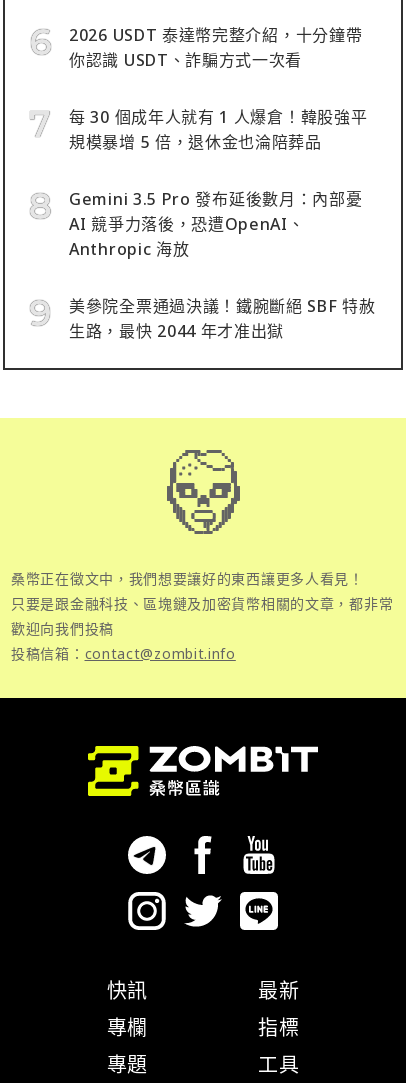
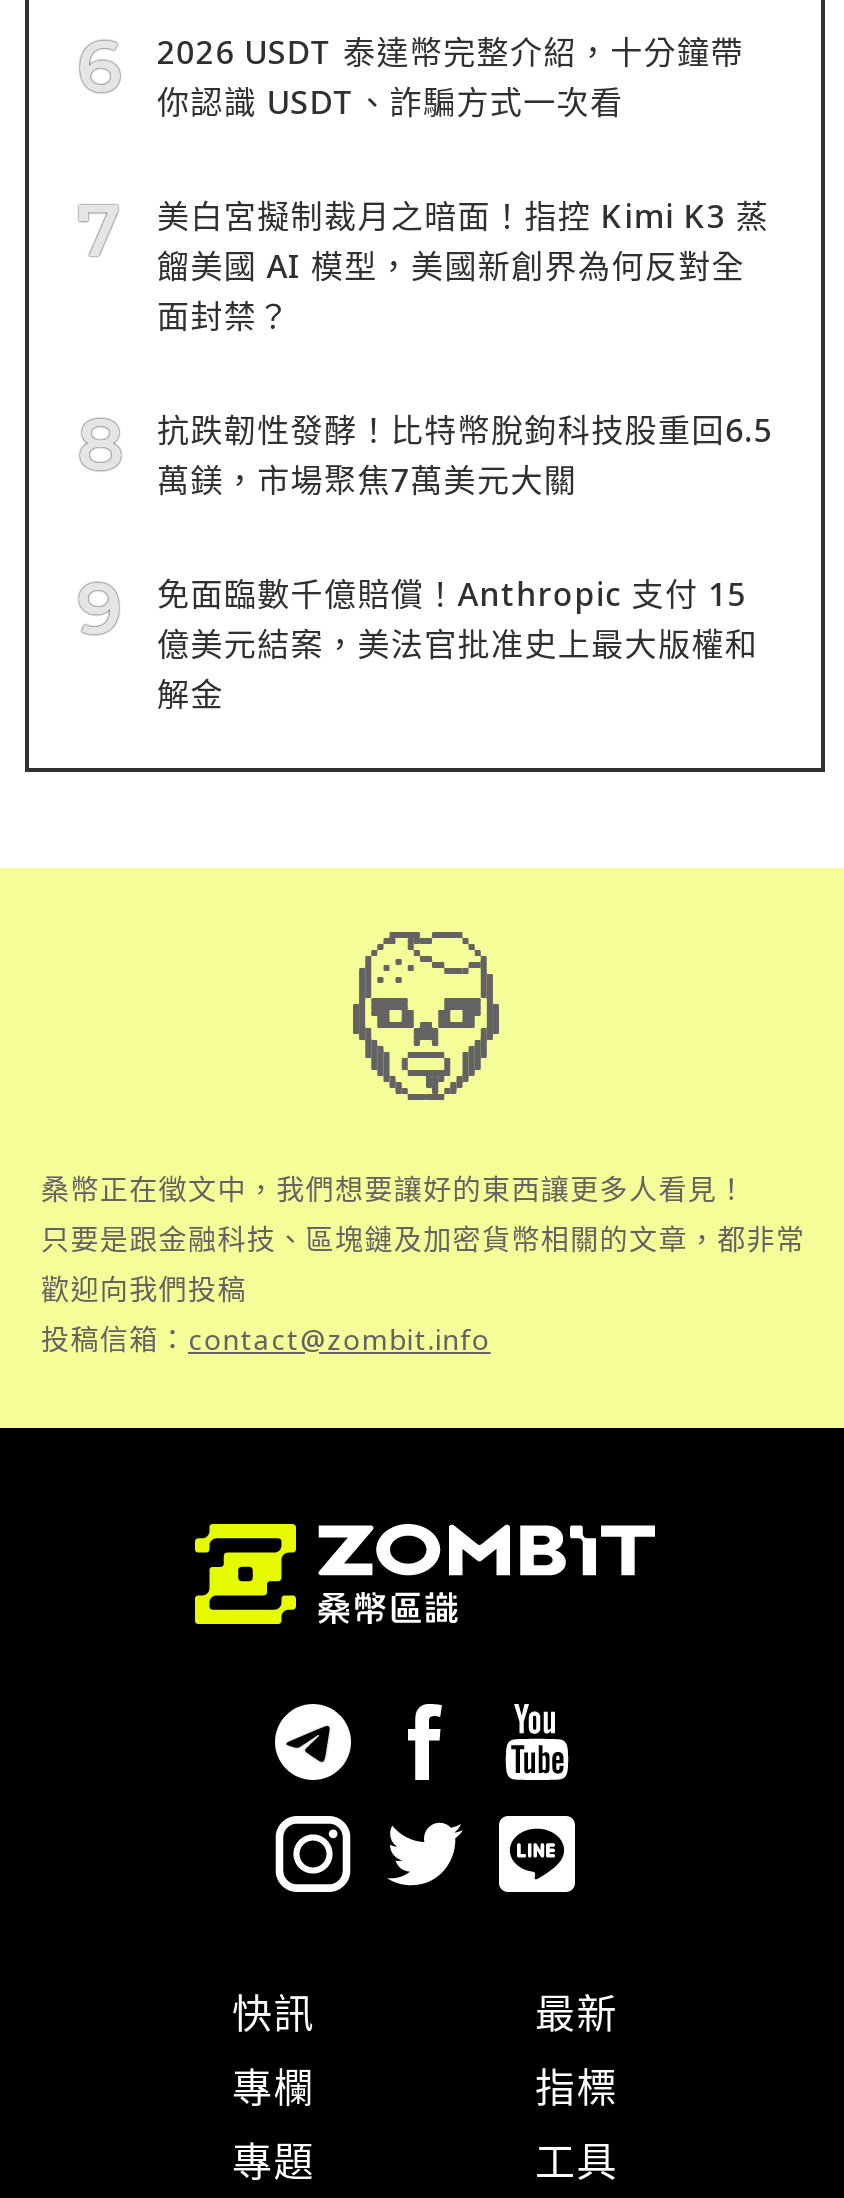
- 每 30 個成年人就有 1 人爆倉！韓股強平
- 規模暴增 5 倍，退休金也淪陪葬品
+ 美白宮擬制裁月之暗面！指控 Kimi K3 蒸
+ 餾美國 AI 模型，美國新創界為何反對全
+ 面封禁？

- Gemini 3.5 Pro 發布延後數月：內部憂
- AI 競爭力落後，恐遭OpenAI、
- Anthropic 海放
+ 抗跌韌性發酵！比特幣脫鉤科技股重回6.5
+ 萬鎂，市場聚焦7萬美元大關

- 美參院全票通過決議！鐵腕斷絕 SBF 特赦
- 生路，最快 2044 年才准出獄
+ 免面臨數千億賠償！Anthropic 支付 15
+ 億美元結案，美法官批准史上最大版權和
+ 解金
